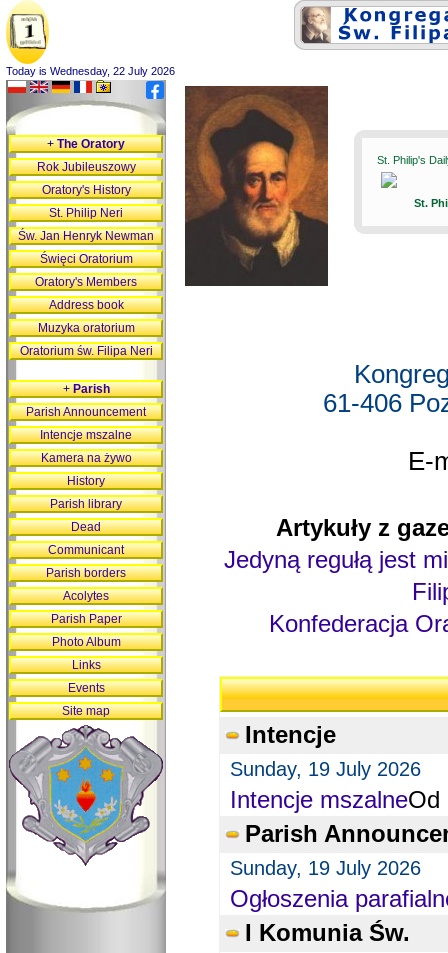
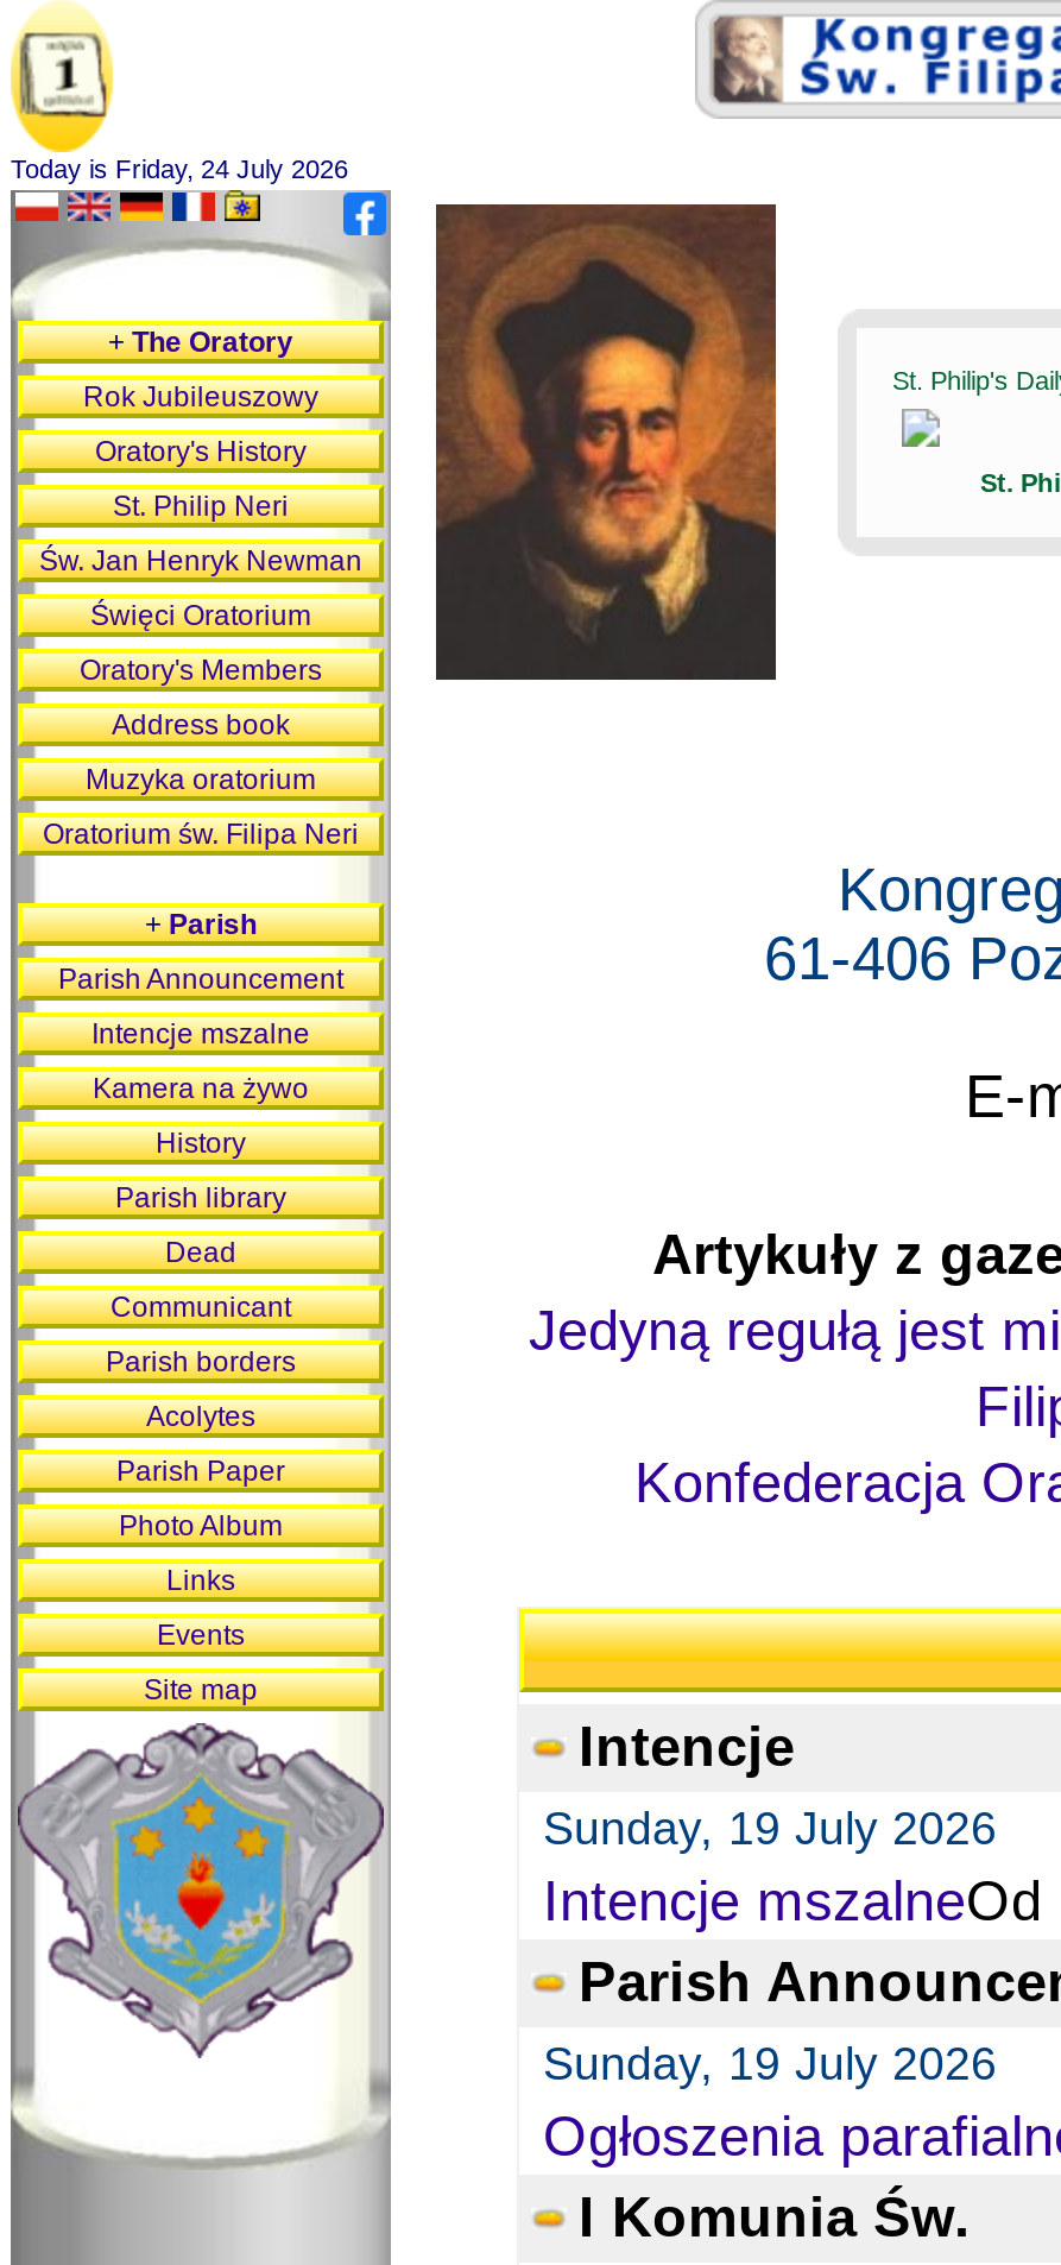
- Today is Wednesday, 22 July 2026
+ Today is Friday, 24 July 2026
